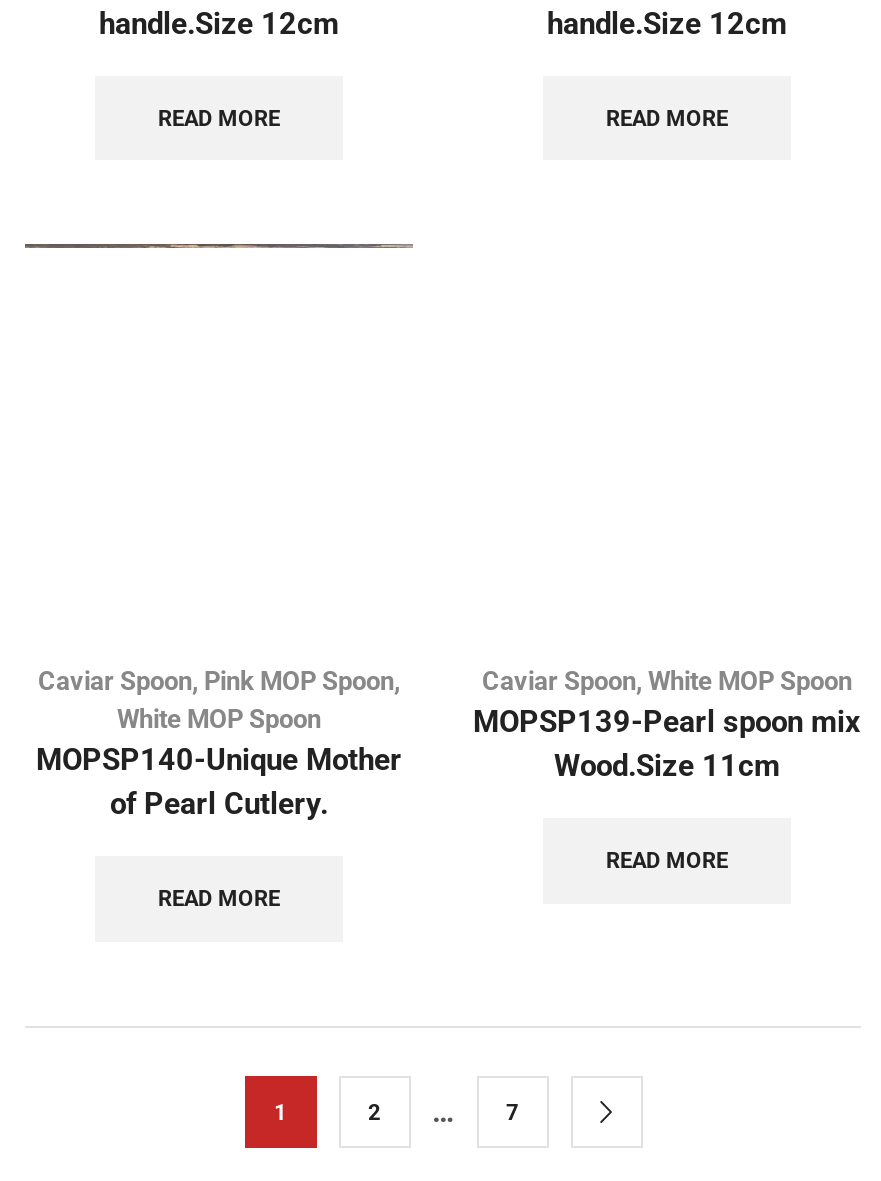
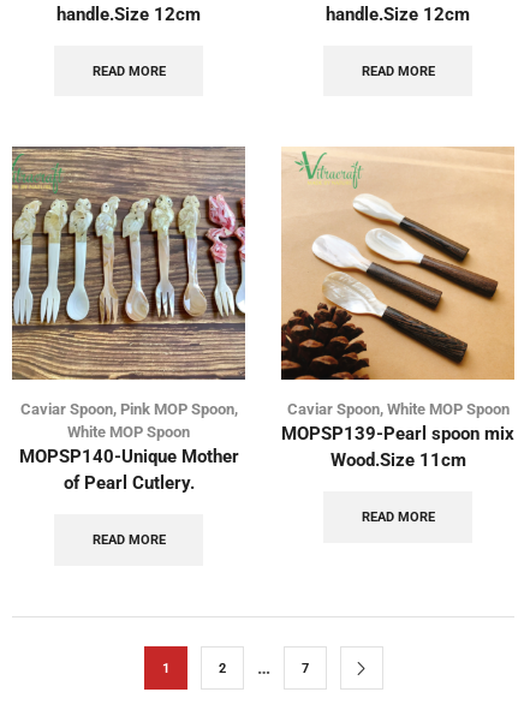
+ [image]

+ [image]
